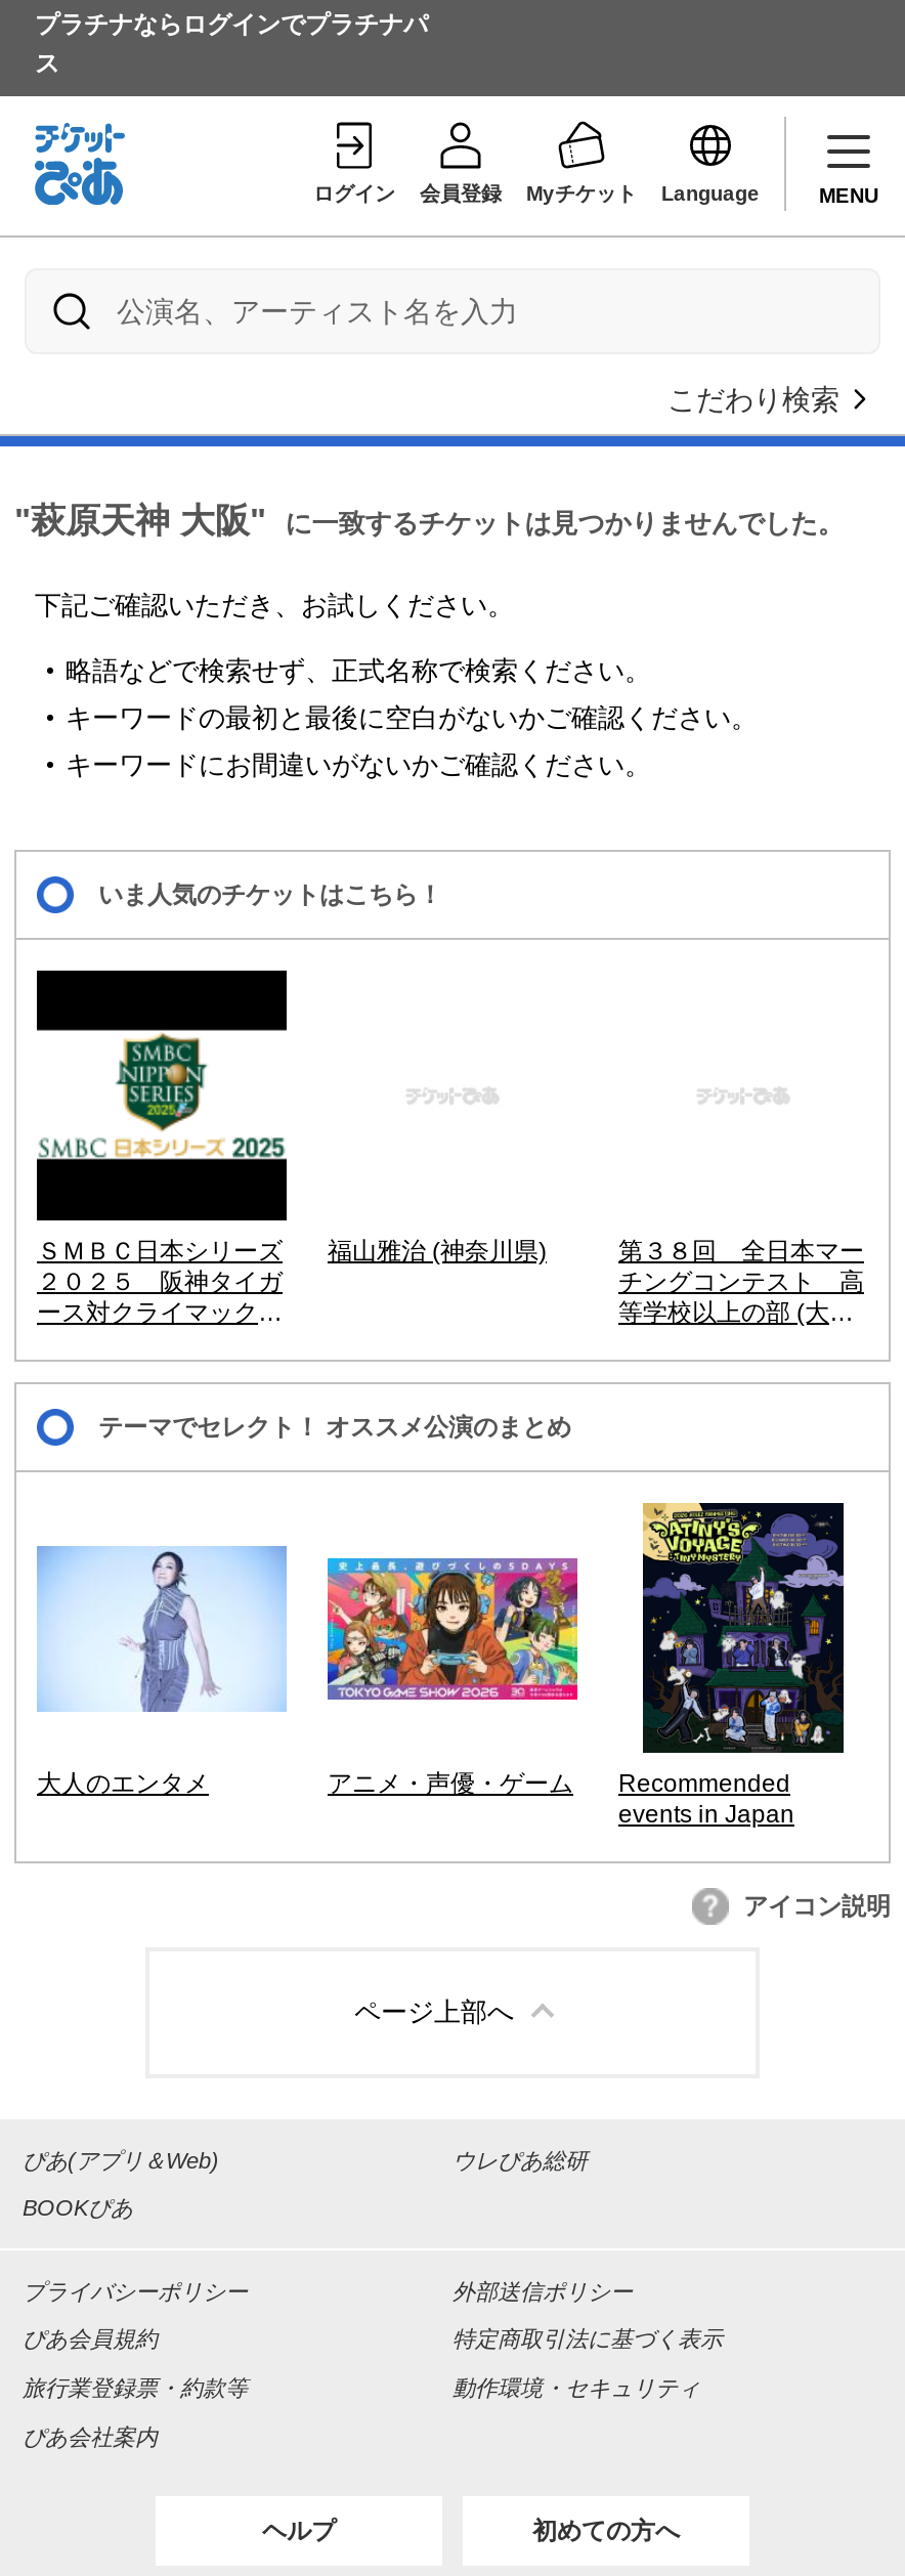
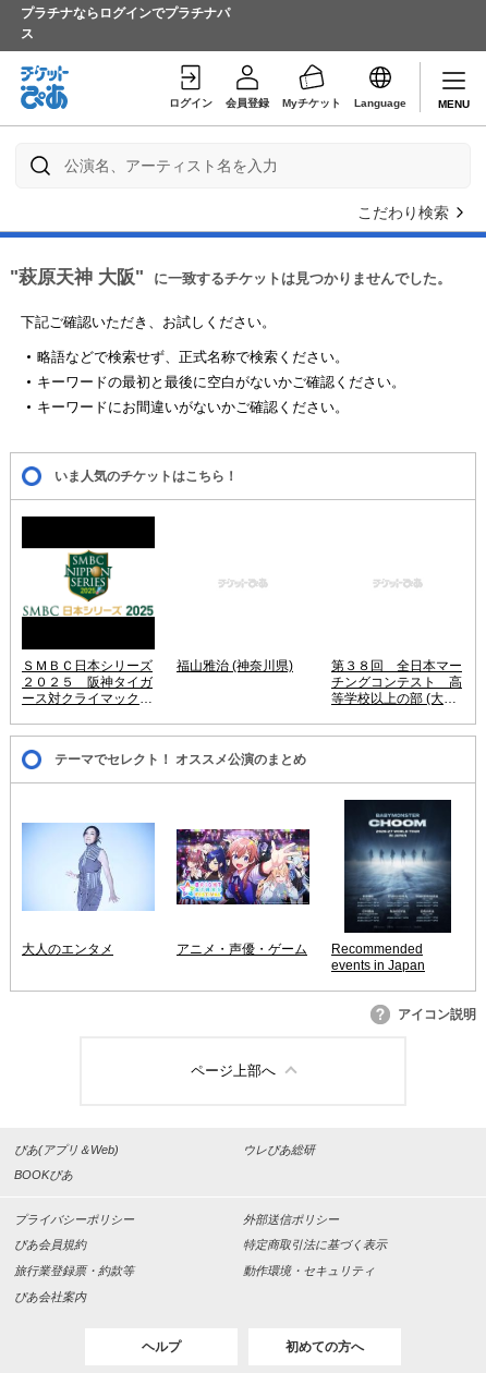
- [image]
+ [image]

- [image]
+ [image]
